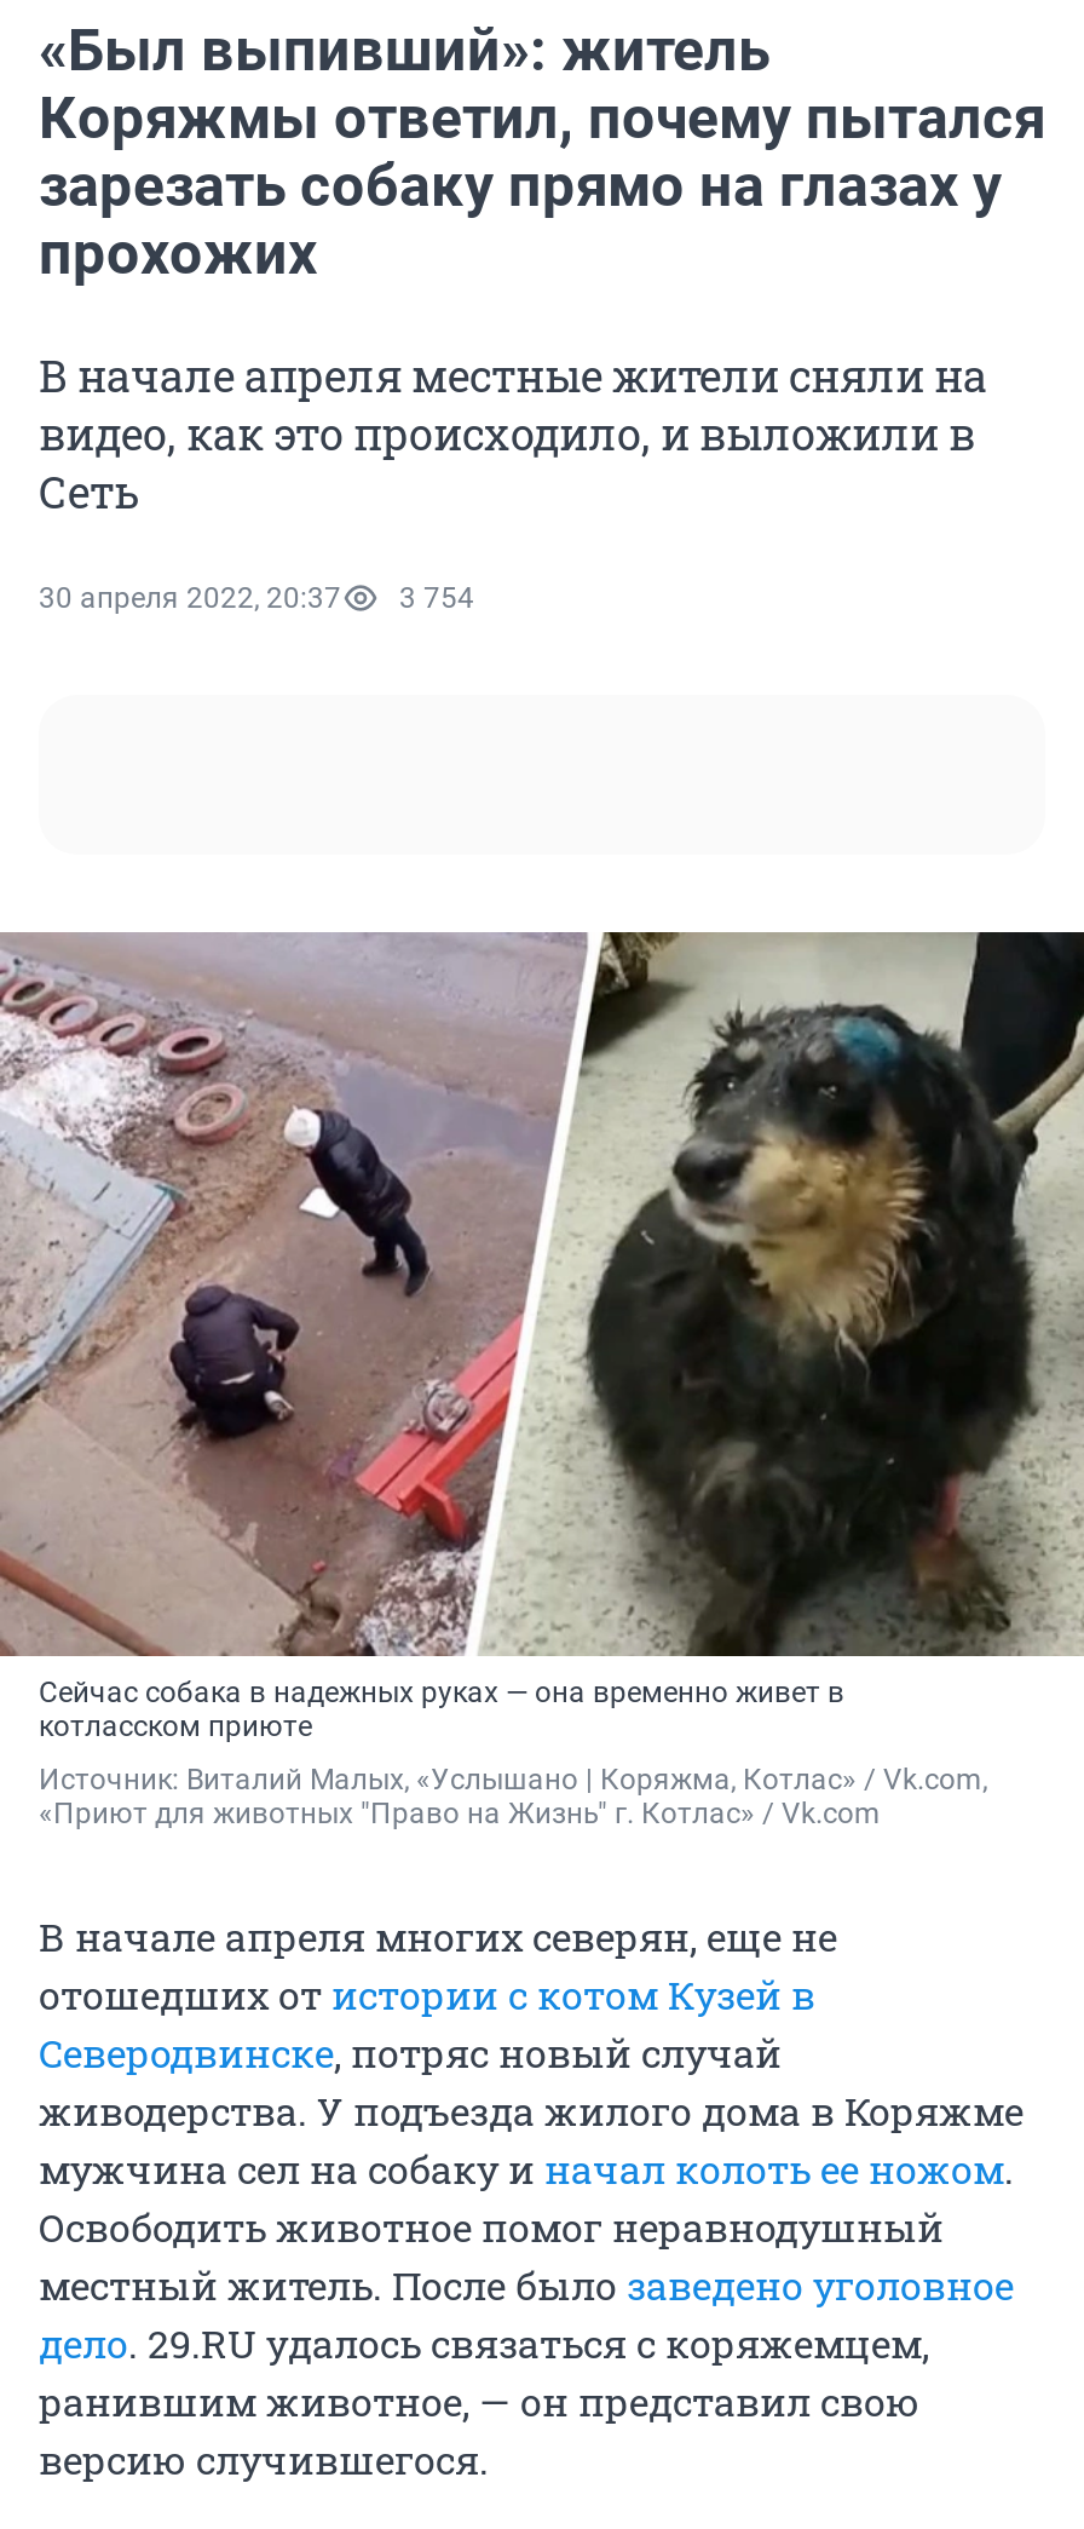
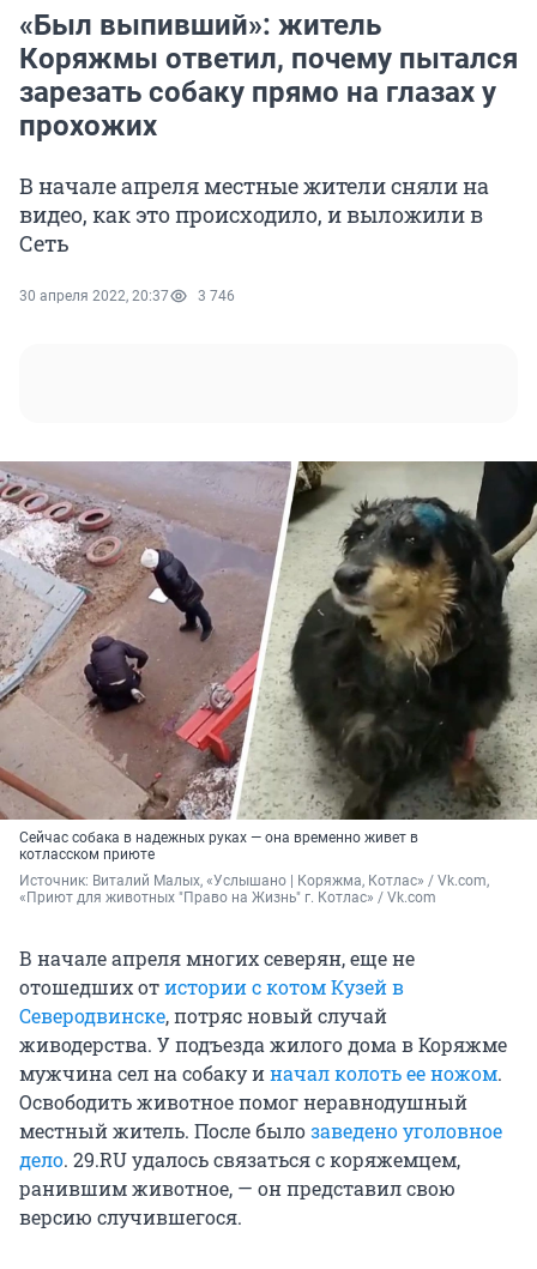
- 30 апреля 2022, 20:37 3 754
+ 30 апреля 2022, 20:37 3 746
